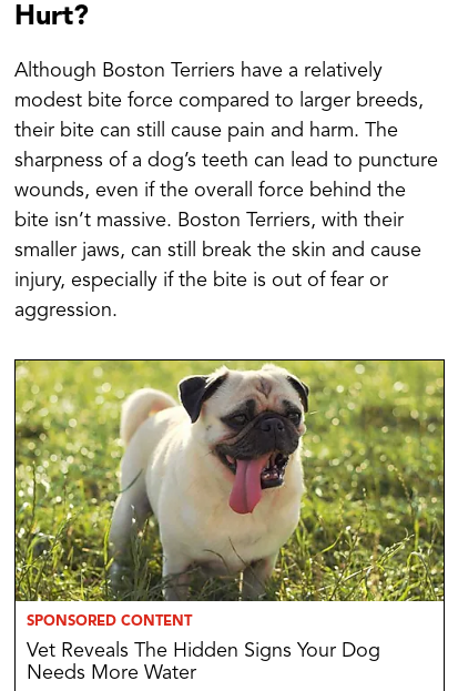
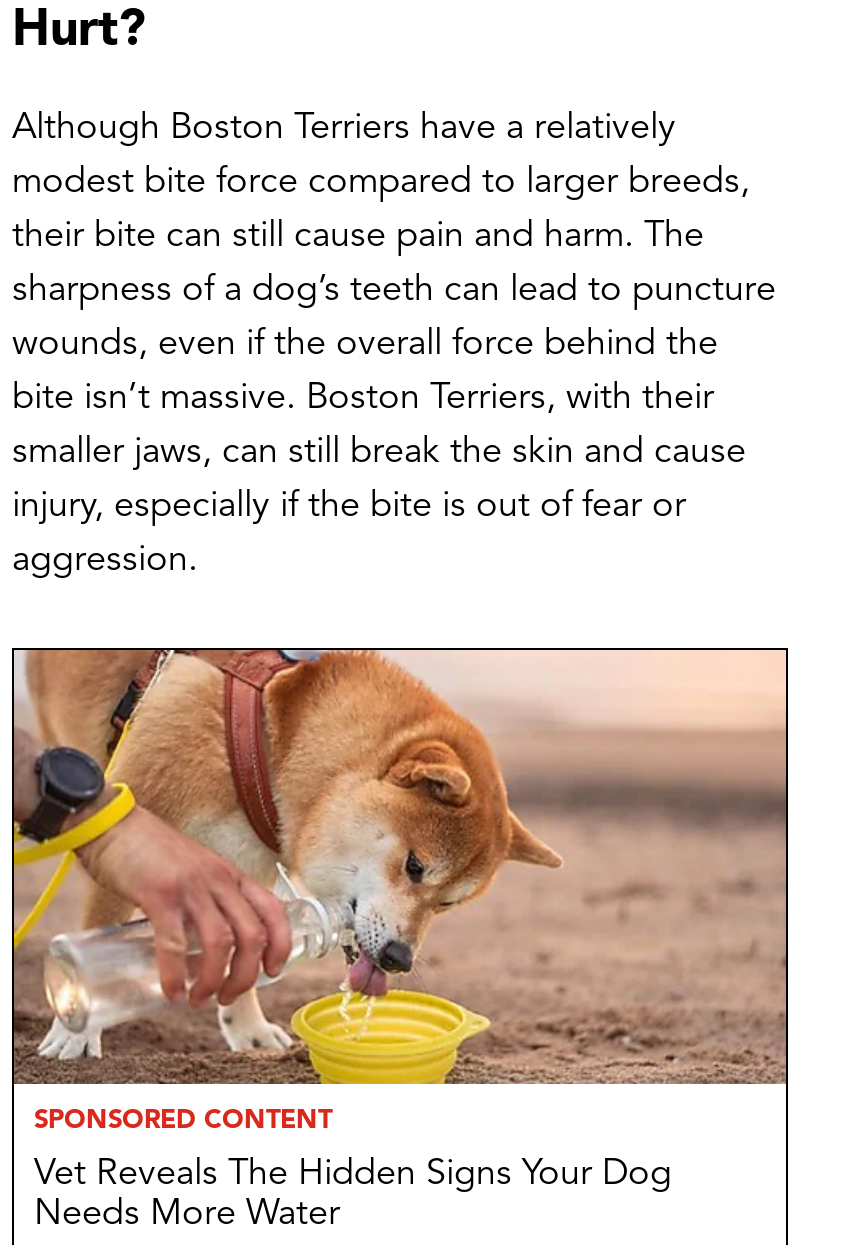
- [image]
+ [image]
